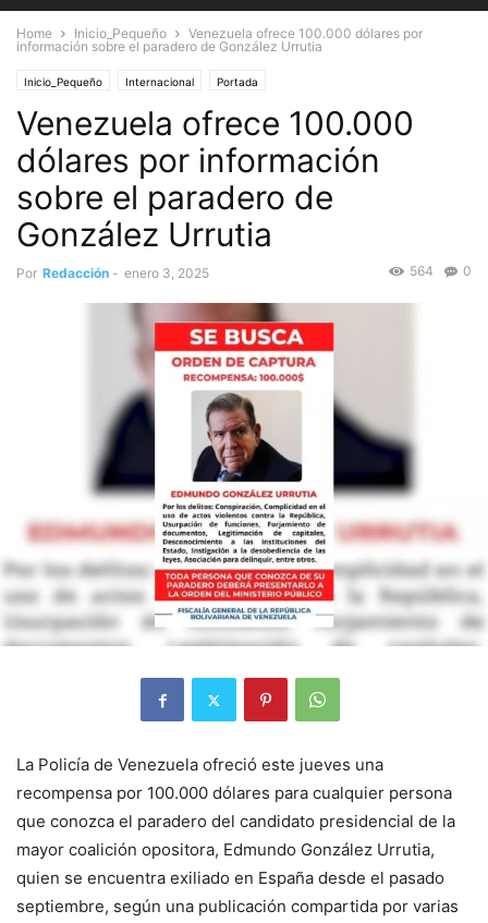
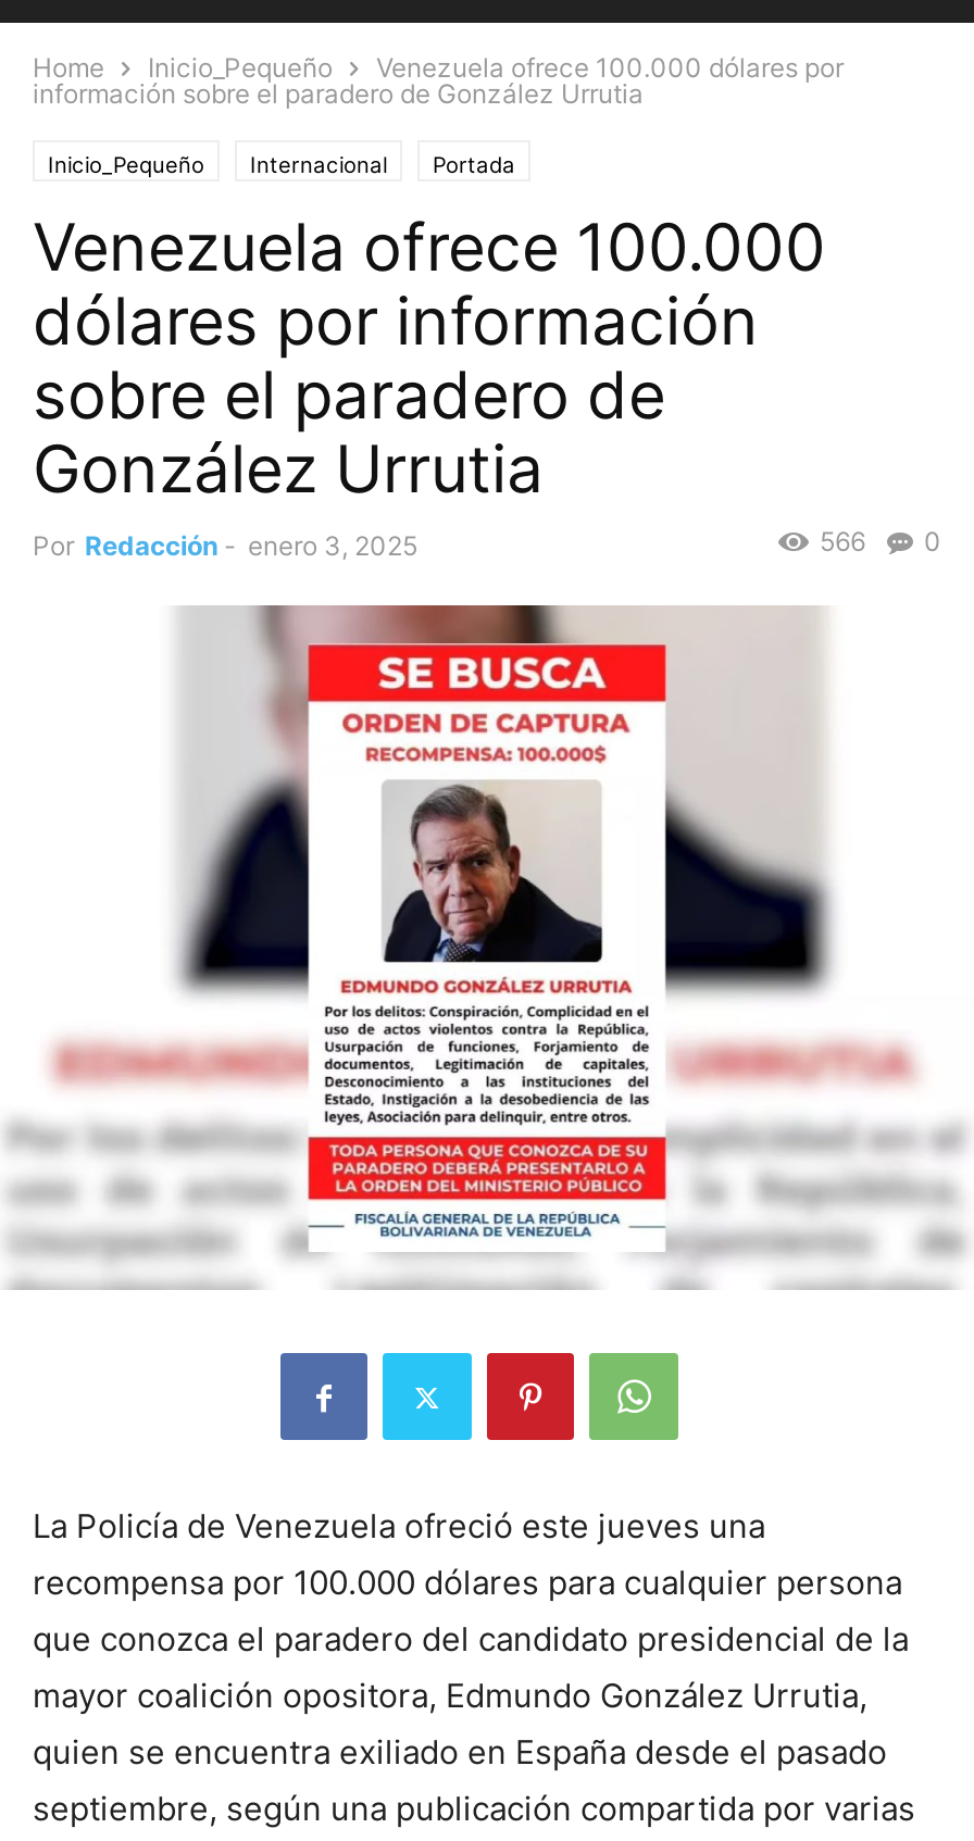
- 564 0
+ 566 0
